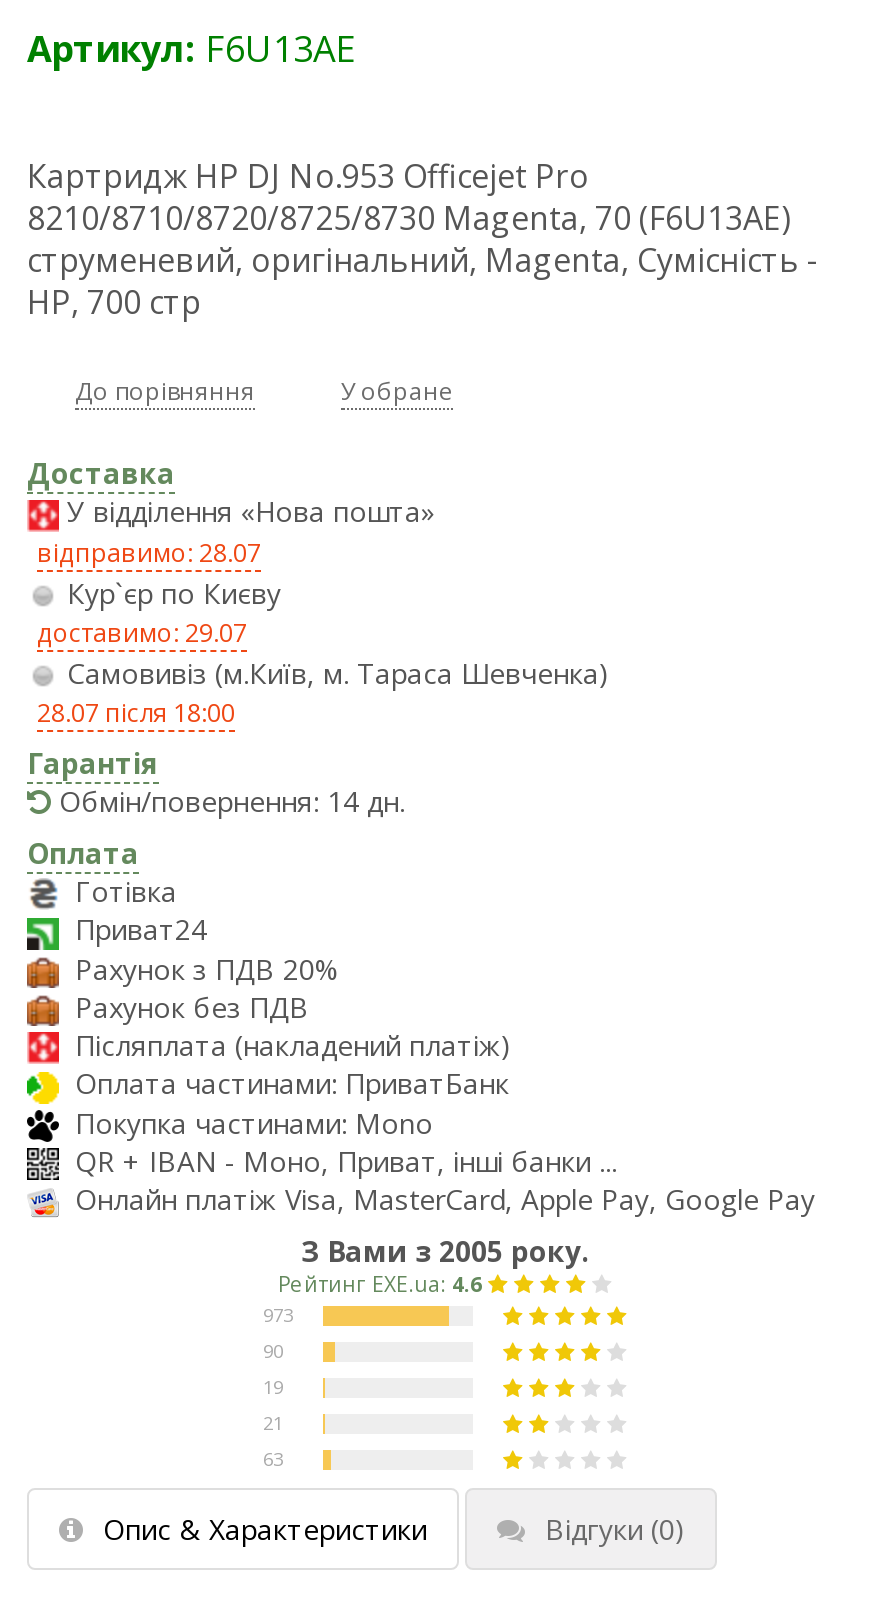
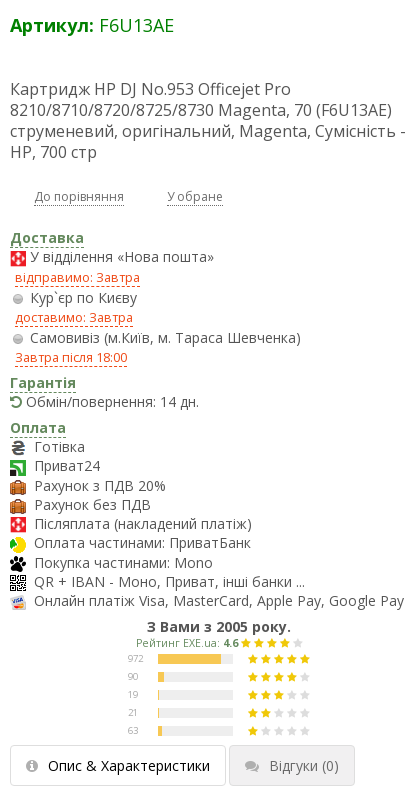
- відправимо: 28.07
+ відправимо: Завтра

- доставимо: 29.07
+ доставимо: Завтра

- 28.07 після 18:00
+ Завтра після 18:00
